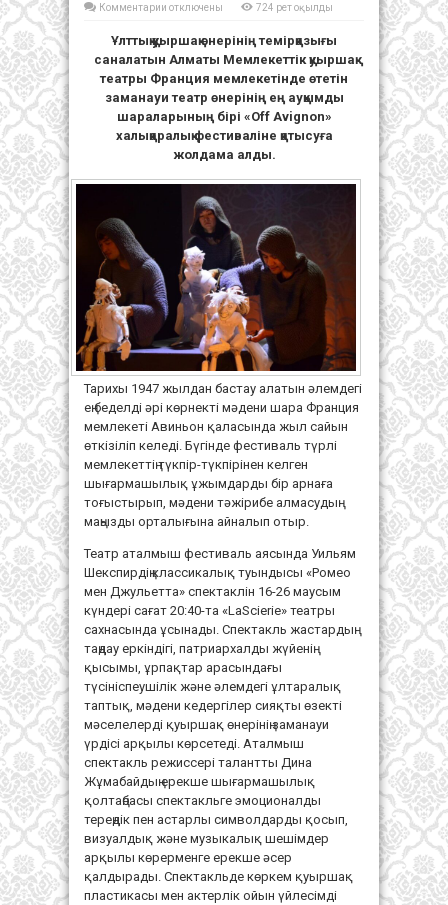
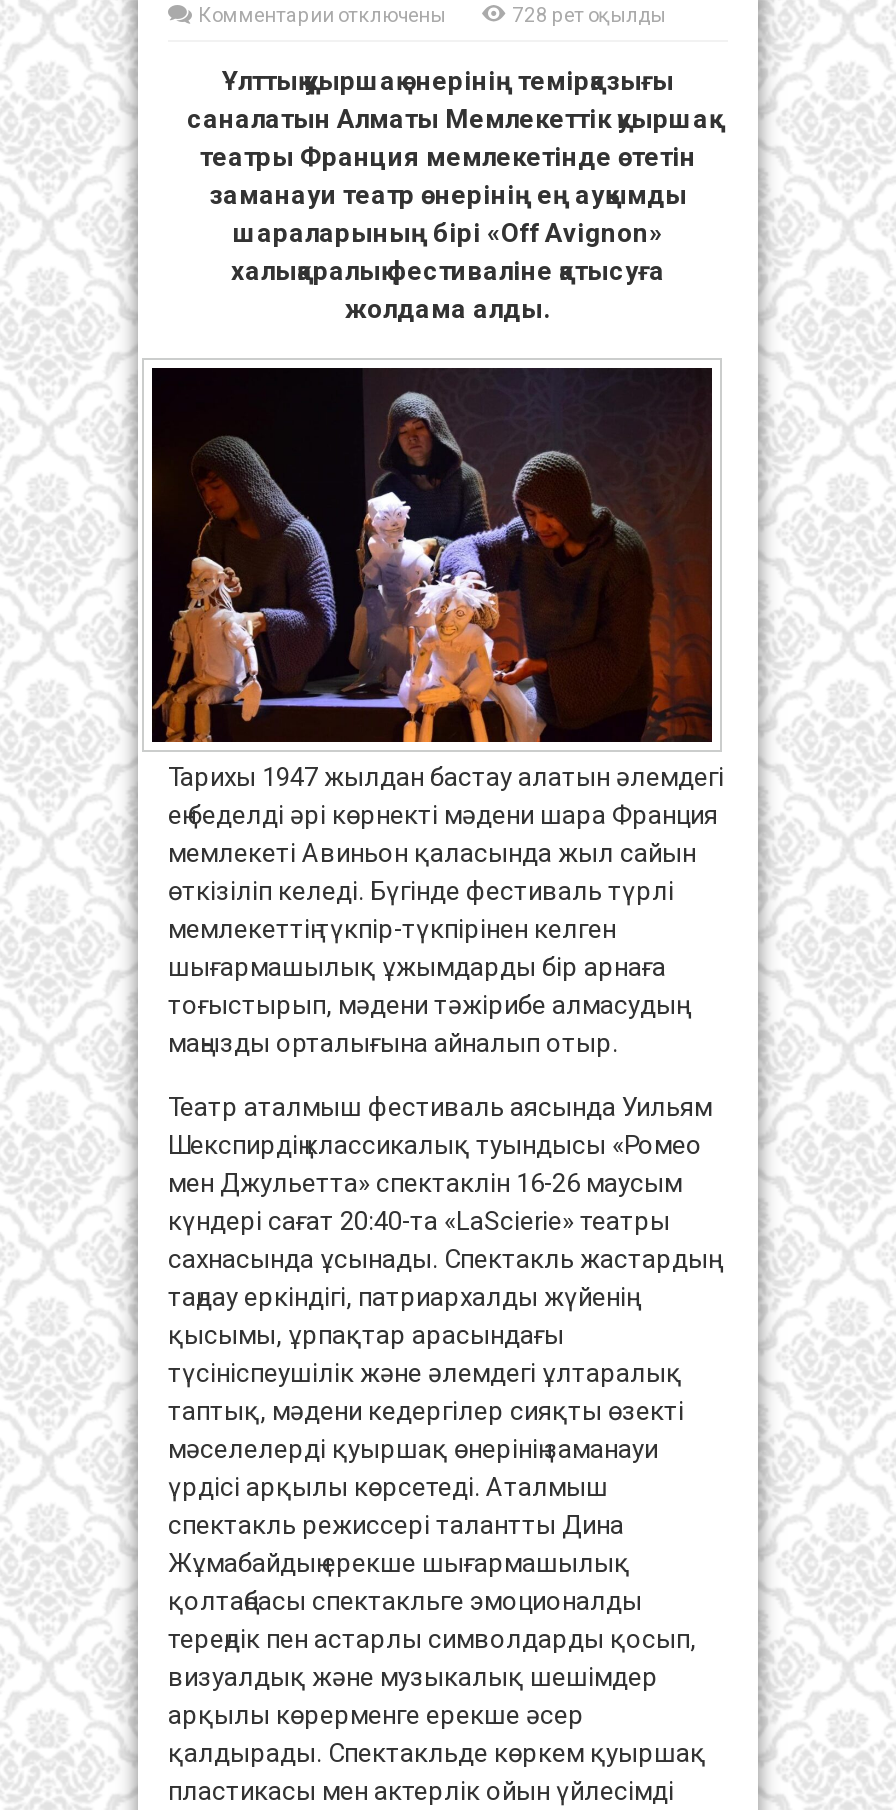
- 724 рет оқылды
+ 728 рет оқылды
